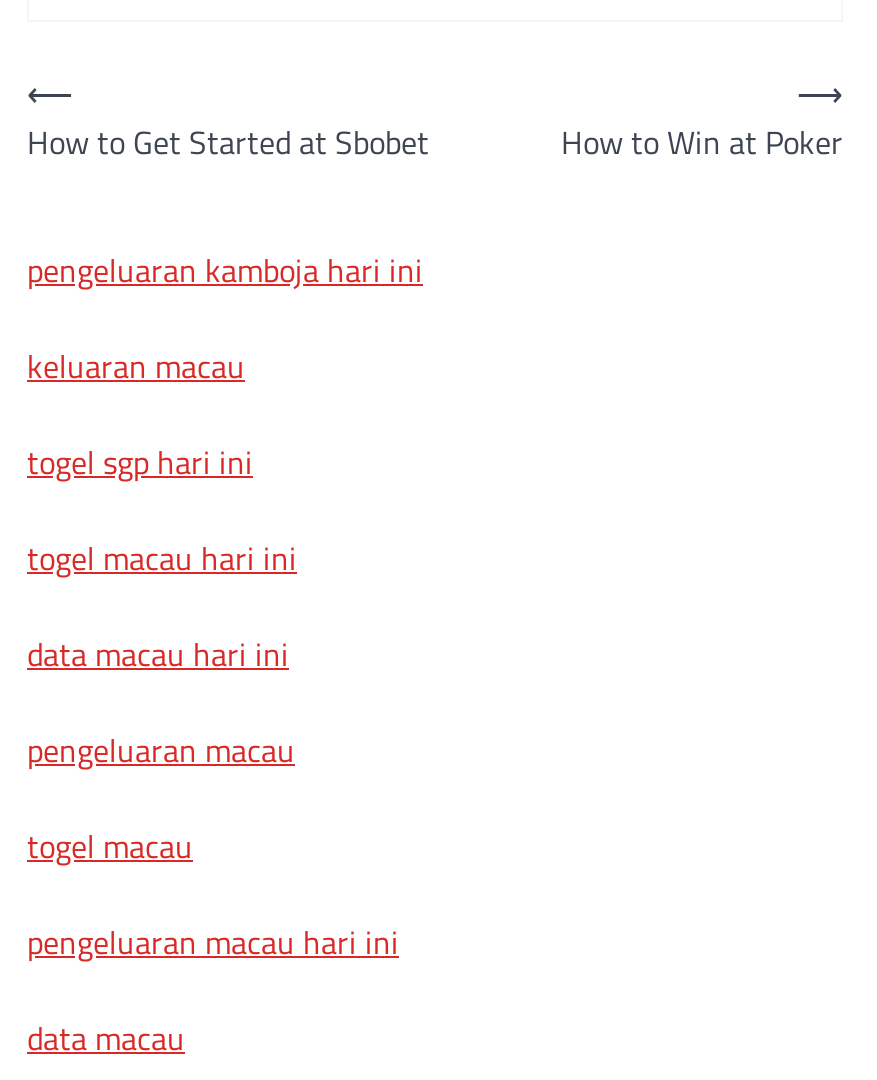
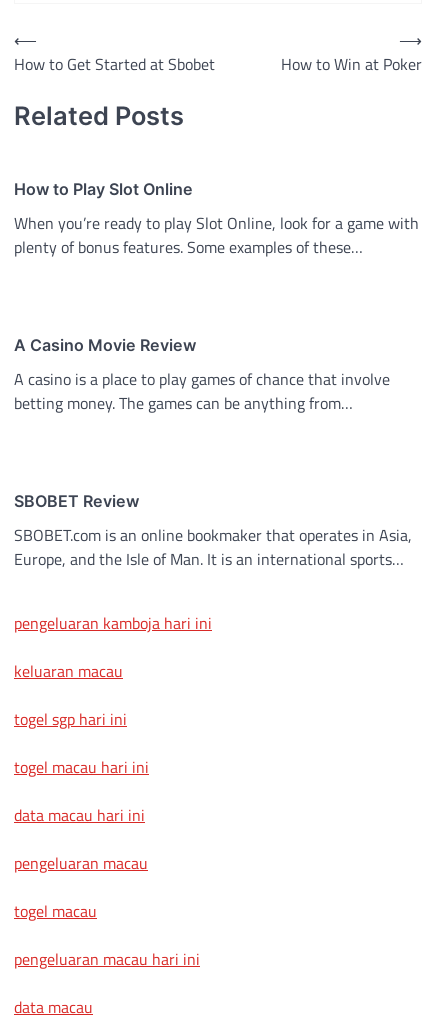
+ Related Posts
+ How to Play Slot Online
+ When you’re ready to play Slot Online, look for a game with
+ plenty of bonus features. Some examples of these…

+ A Casino Movie Review
+ A casino is a place to play games of chance that involve
+ betting money. The games can be anything from…

+ SBOBET Review
+ SBOBET.com is an online bookmaker that operates in Asia,
+ Europe, and the Isle of Man. It is an international sports…
